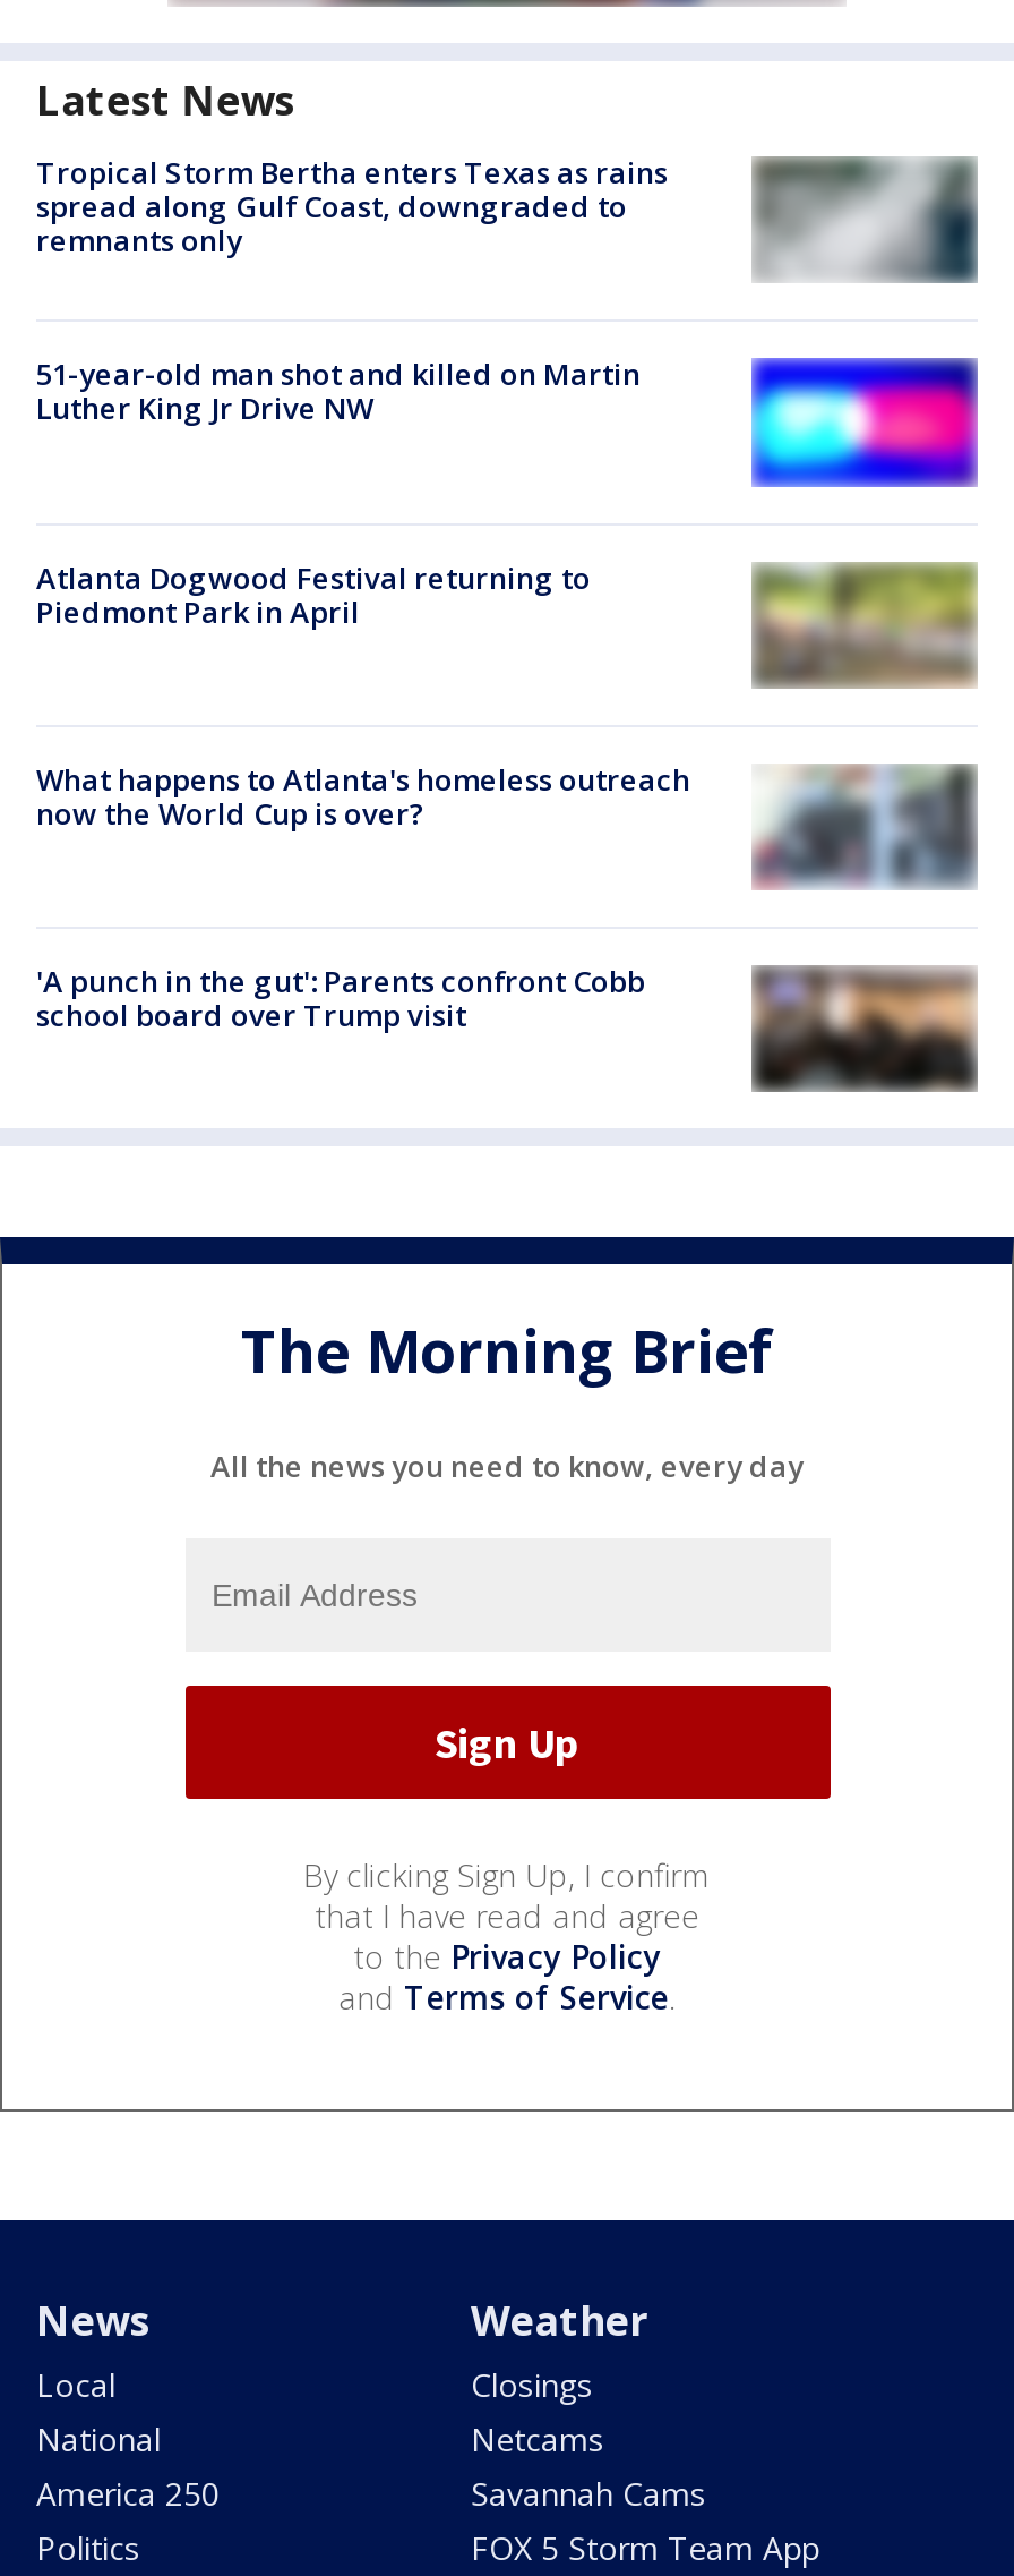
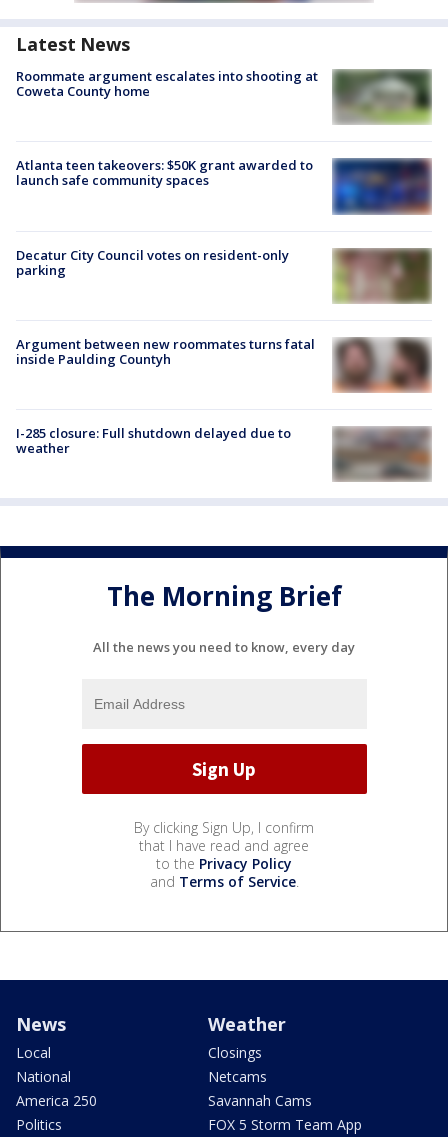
- Tropical Storm Bertha enters Texas as rains
- spread along Gulf Coast, downgraded to
- remnants only
+ Roommate argument escalates into shooting at
+ Coweta County home

- [image]
+ [image]

- 51-year-old man shot and killed on Martin
- Luther King Jr Drive NW
+ Atlanta teen takeovers: $50K grant awarded to
+ launch safe community spaces

- [image]
+ [image]

- Atlanta Dogwood Festival returning to
- Piedmont Park in April
+ Decatur City Council votes on resident-only
+ parking

- [image]
+ [image]

- [image]
- What happens to Atlanta's homeless outreach
- now the World Cup is over?
+ [image]
+ Argument between new roommates turns fatal
+ inside Paulding Countyh

- 'A punch in the gut': Parents confront Cobb
- school board over Trump visit
+ I-285 closure: Full shutdown delayed due to
+ weather

- [image]
+ [image]
